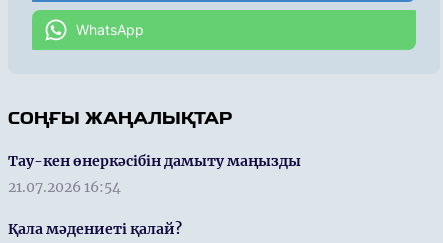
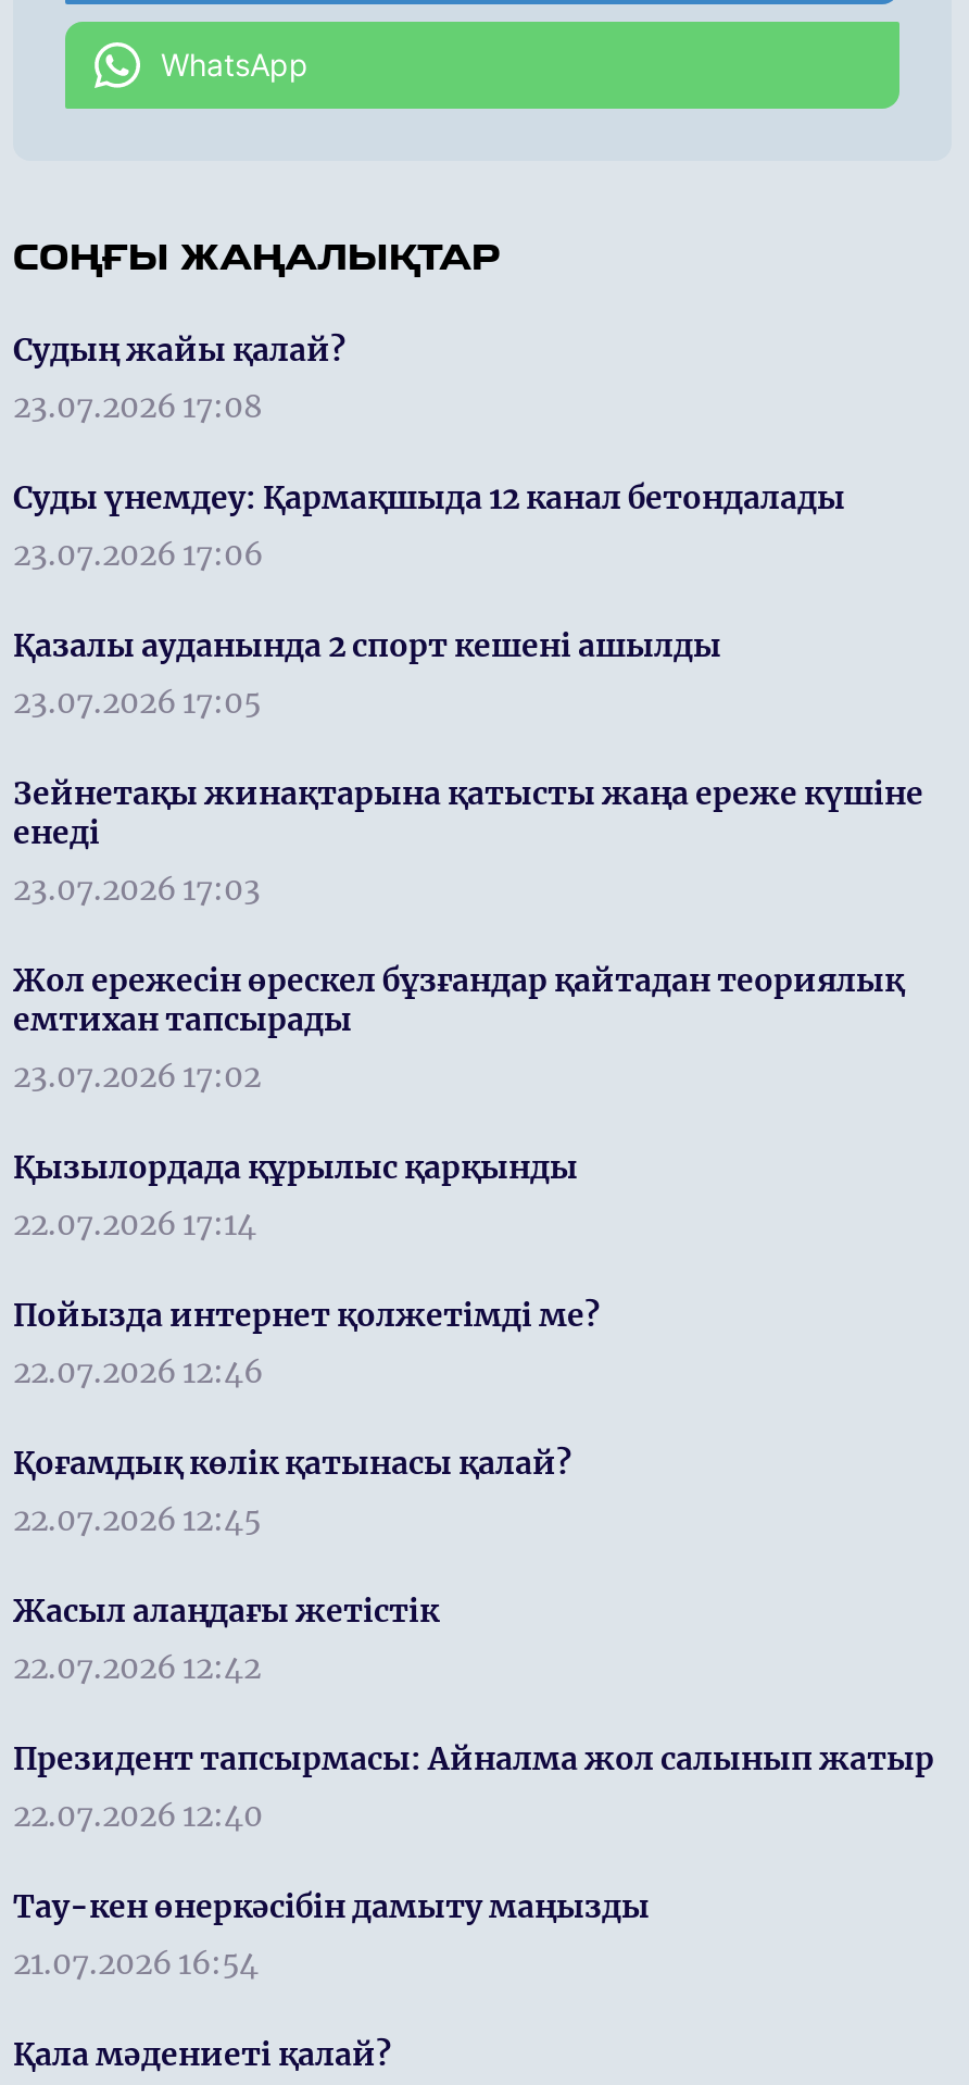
+ Судың жайы қалай?
+ 23.07.2026 17:08
+ Суды үнемдеу: Қармақшыда 12 канал бетондалады
+ 23.07.2026 17:06
+ Қазалы ауданында 2 спорт кешені ашылды
+ 23.07.2026 17:05
+ Зейнетақы жинақтарына қатысты жаңа ереже күшіне
+ енеді
+ 23.07.2026 17:03
+ Жол ережесін өрескел бұзғандар қайтадан теориялық
+ емтихан тапсырады
+ 23.07.2026 17:02
+ Қызылордада құрылыс қарқынды
+ 22.07.2026 17:14
+ Пойызда интернет қолжетімді ме?
+ 22.07.2026 12:46
+ Қоғамдық көлік қатынасы қалай?
+ 22.07.2026 12:45
+ Жасыл алаңдағы жетістік
+ 22.07.2026 12:42
+ Президент тапсырмасы: Айналма жол салынып жатыр
+ 22.07.2026 12:40
